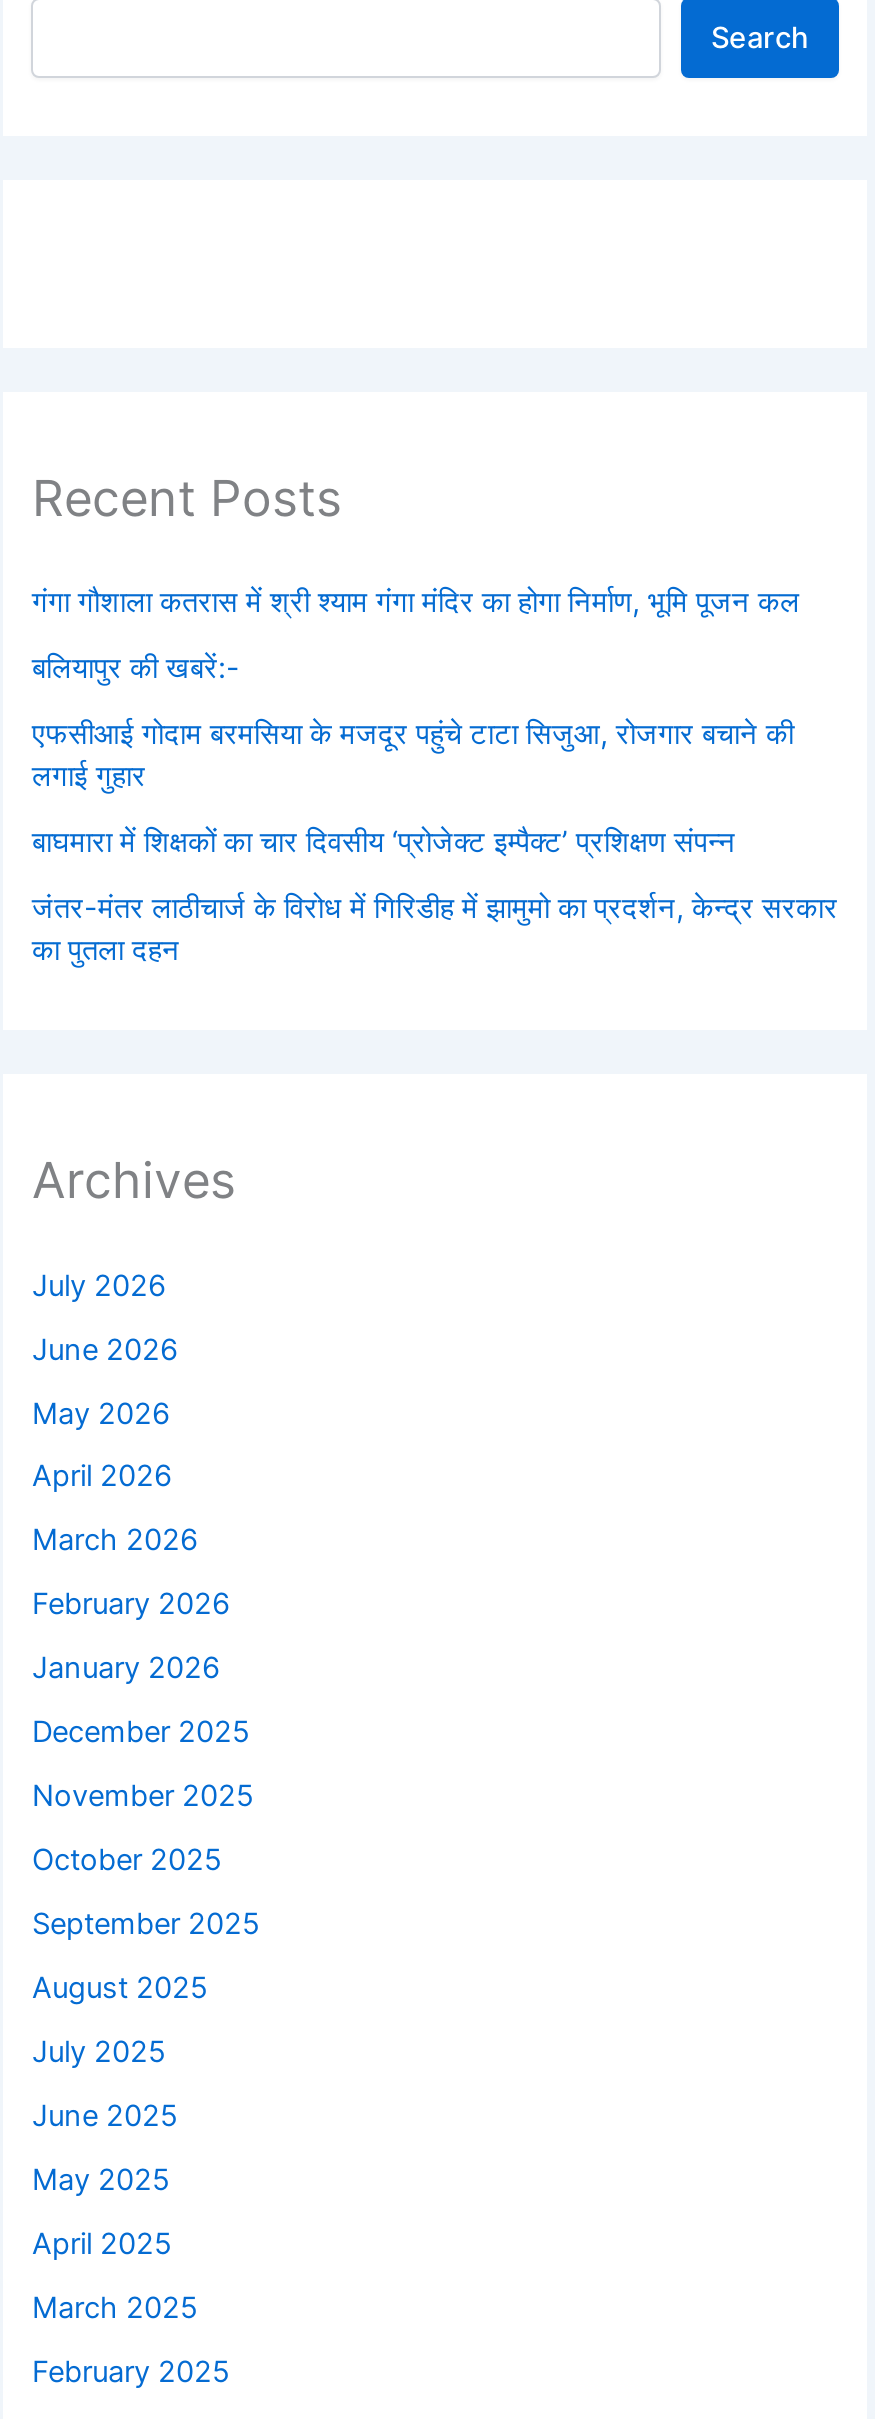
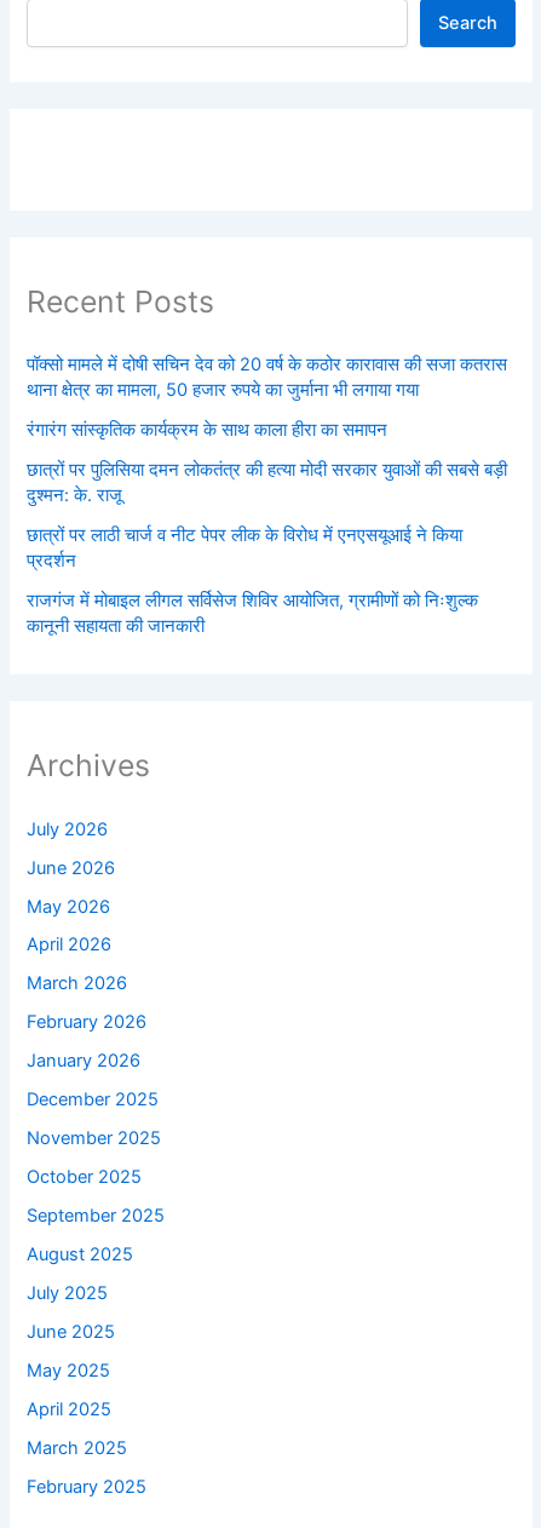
- गंगा गौशाला कतरास में श्री श्याम गंगा मंदिर का होगा निर्माण, भूमि पूजन कल
+ पॉक्सो मामले में दोषी सचिन देव को 20 वर्ष के कठोर कारावास की सजा कतरास
+ थाना क्षेत्र का मामला, 50 हजार रुपये का जुर्माना भी लगाया गया

- बलियापुर की खबरें:-
+ रंगारंग सांस्कृतिक कार्यक्रम के साथ काला हीरा का समापन

- एफसीआई गोदाम बरमसिया के मजदूर पहुंचे टाटा सिजुआ, रोजगार बचाने की
- लगाई गुहार
+ छात्रों पर पुलिसिया दमन लोकतंत्र की हत्या मोदी सरकार युवाओं की सबसे बड़ी
+ दुश्मन: के. राजू

- बाघमारा में शिक्षकों का चार दिवसीय ‘प्रोजेक्ट इम्पैक्ट’ प्रशिक्षण संपन्न
+ छात्रों पर लाठी चार्ज व नीट पेपर लीक के विरोध में एनएसयूआई ने किया
+ प्रदर्शन

- जंतर-मंतर लाठीचार्ज के विरोध में गिरिडीह में झामुमो का प्रदर्शन, केन्द्र सरकार
- का पुतला दहन
+ राजगंज में मोबाइल लीगल सर्विसेज शिविर आयोजित, ग्रामीणों को निःशुल्क
+ कानूनी सहायता की जानकारी
